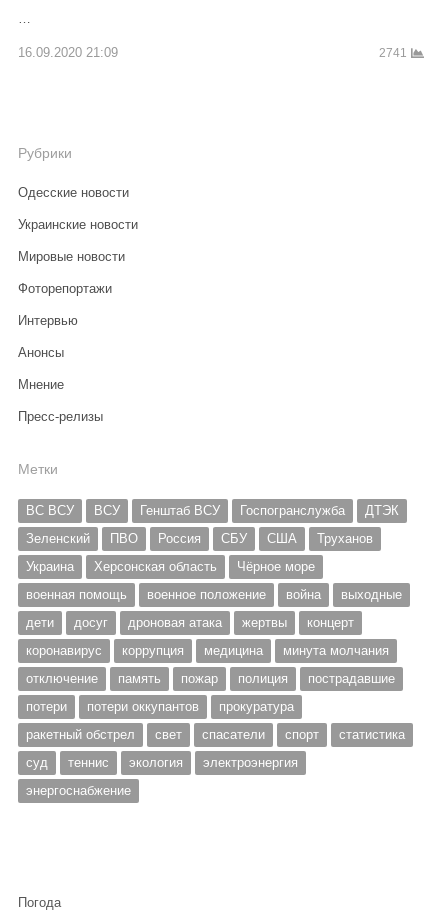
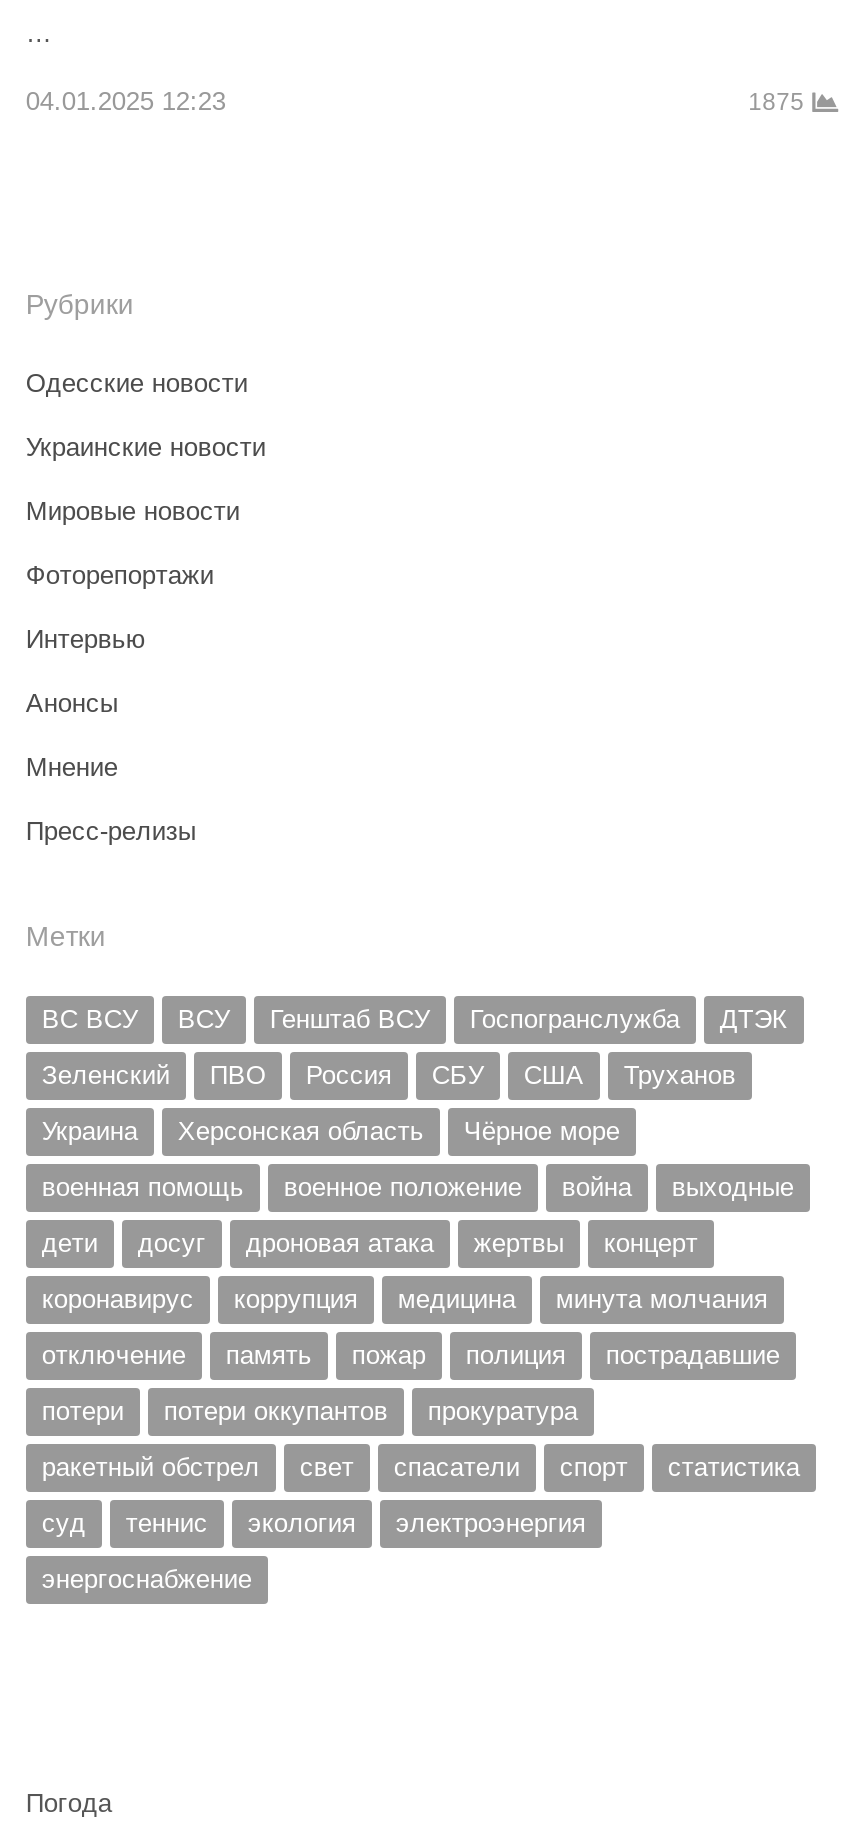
- 16.09.2020 21:09
+ 04.01.2025 12:23

- 2741
+ 1875
